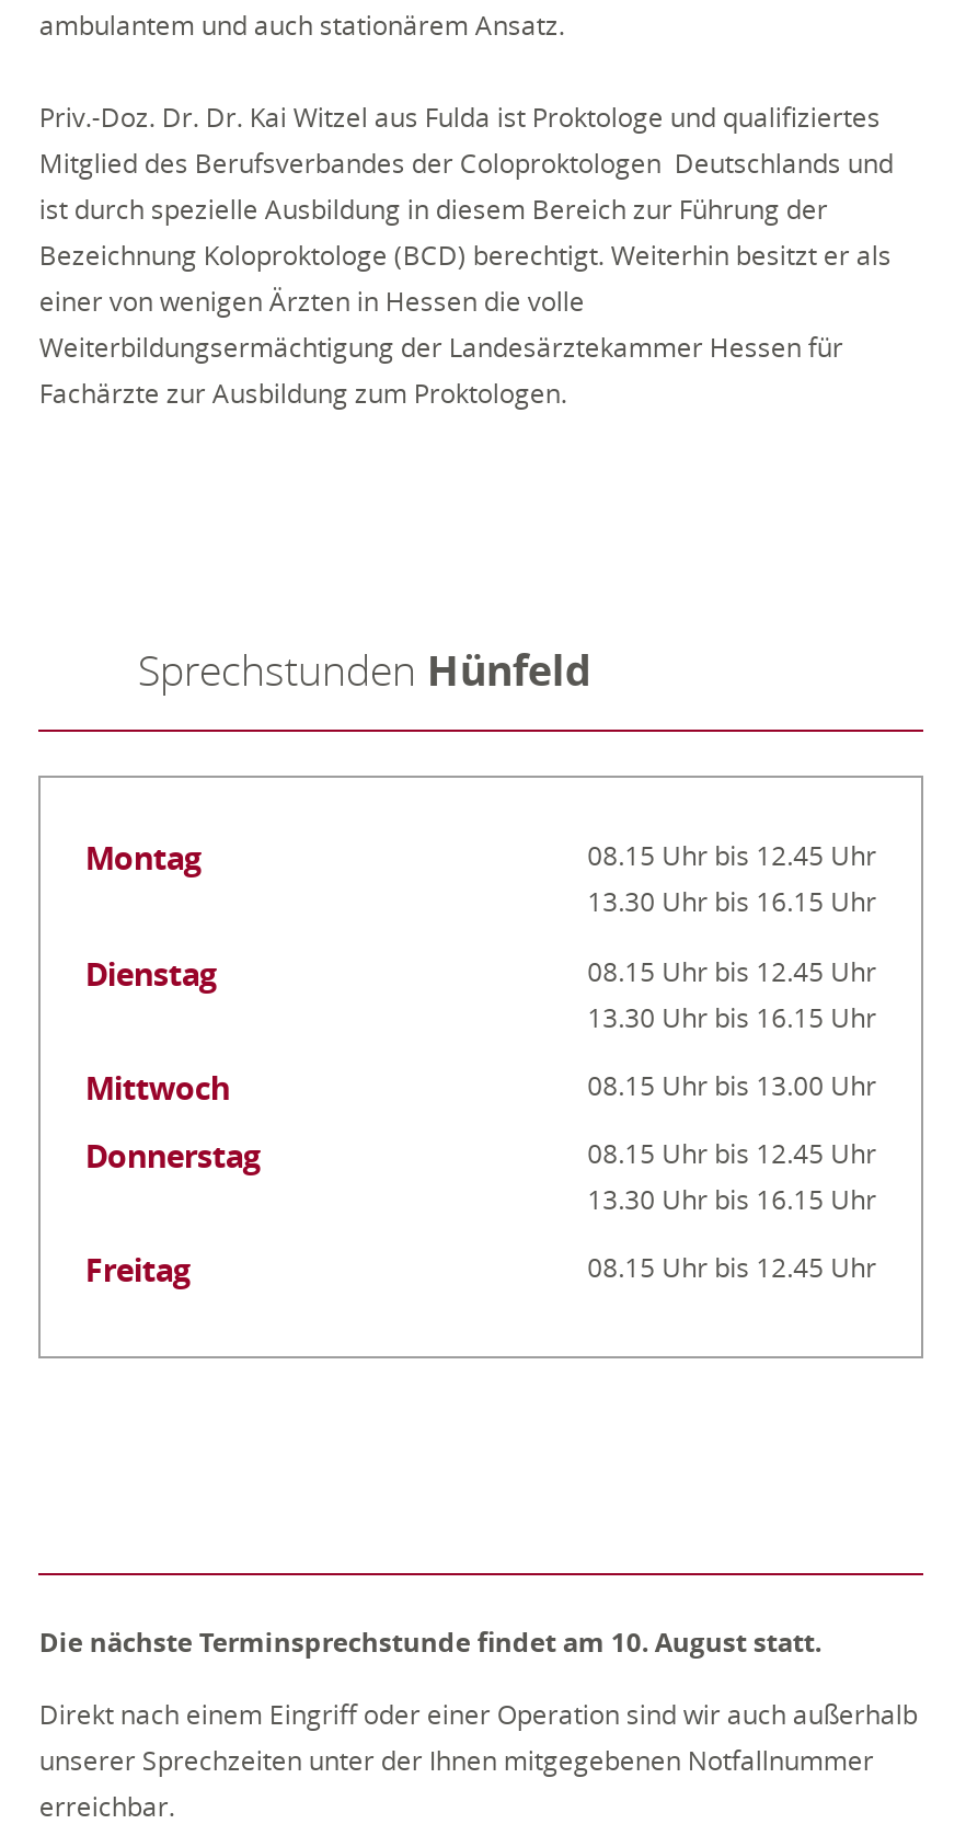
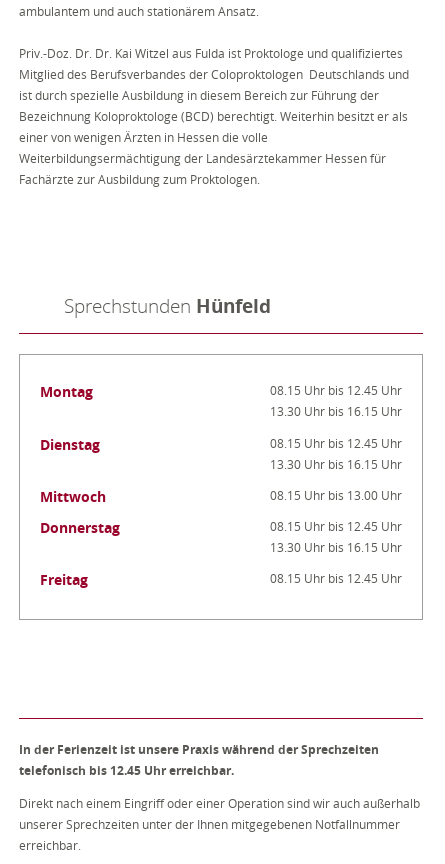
- Die nächste Terminsprechstunde findet am 10. August statt.
+ In der Ferienzeit ist unsere Praxis während der Sprechzeiten
+ telefonisch bis 12.45 Uhr erreichbar.
